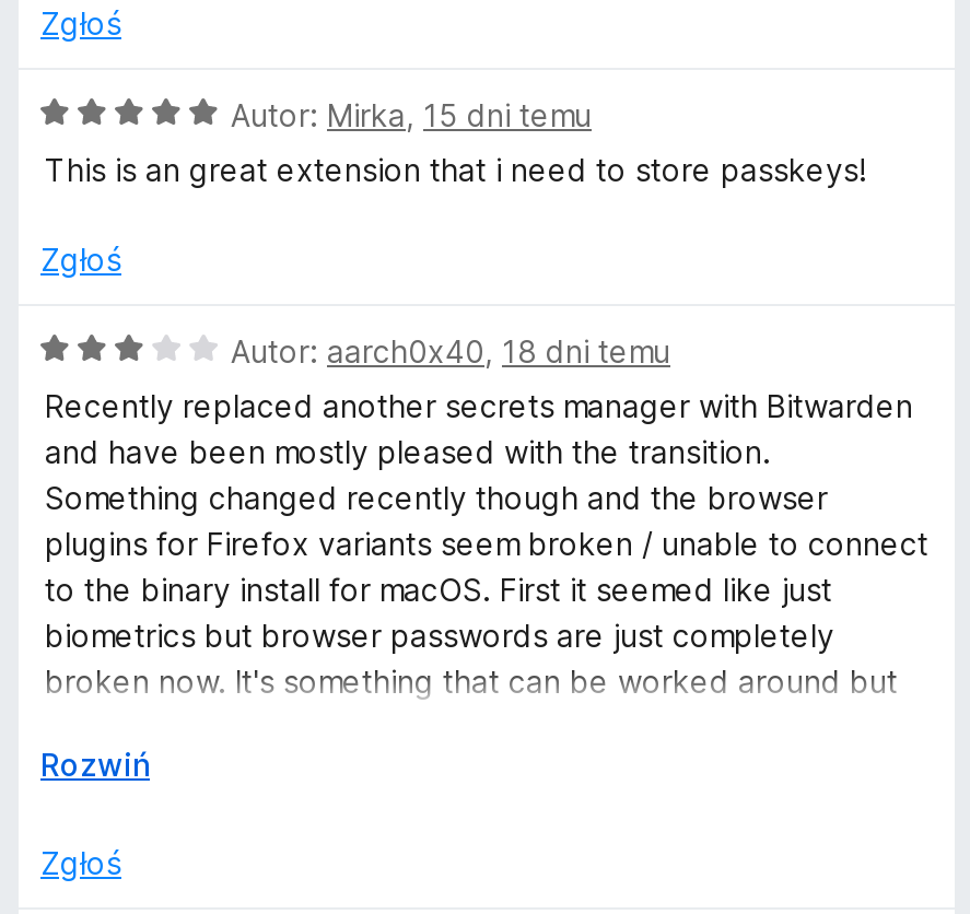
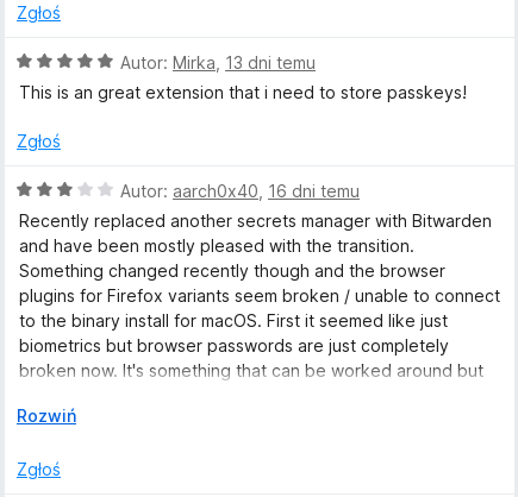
- Autor: Mirka, 15 dni temu
+ Autor: Mirka, 13 dni temu

- Autor: aarch0x40, 18 dni temu
+ Autor: aarch0x40, 16 dni temu
